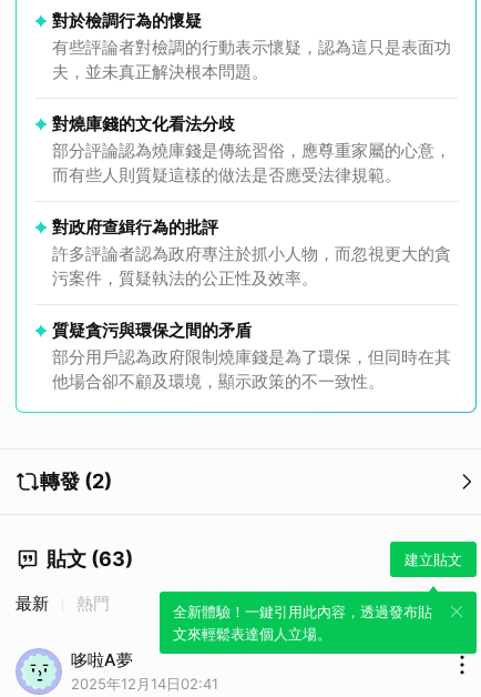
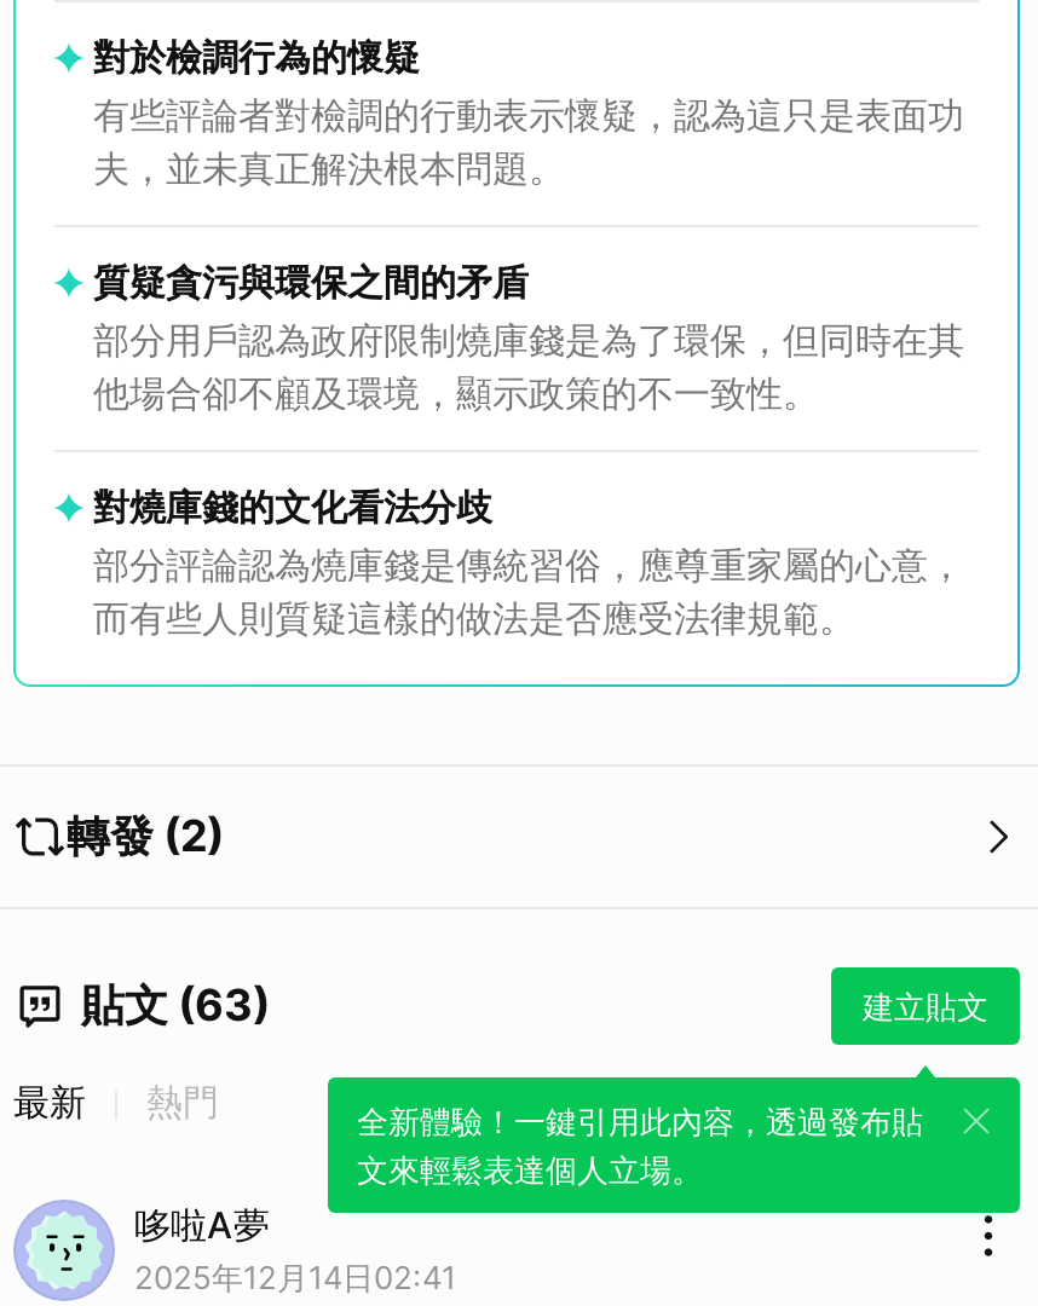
moved down: 對燒庫錢的文化看法分歧 | 部分評論認為燒庫錢是傳統習俗，應尊重家屬的心意， | 而有些人則質疑這樣的做法是否應受法律規範。

- 對政府查緝行為的批評
- 許多評論者認為政府專注於抓小人物，而忽視更大的貪
- 污案件，質疑執法的公正性及效率。

moved up: 質疑貪污與環保之間的矛盾 | 部分用戶認為政府限制燒庫錢是為了環保，但同時在其 | 他場合卻不顧及環境，顯示政策的不一致性。
